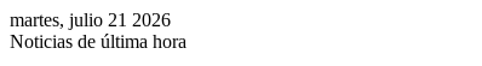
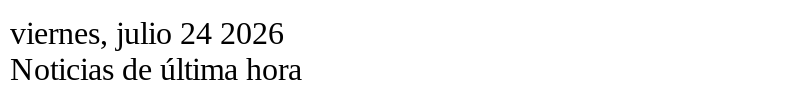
- martes, julio 21 2026
+ viernes, julio 24 2026
